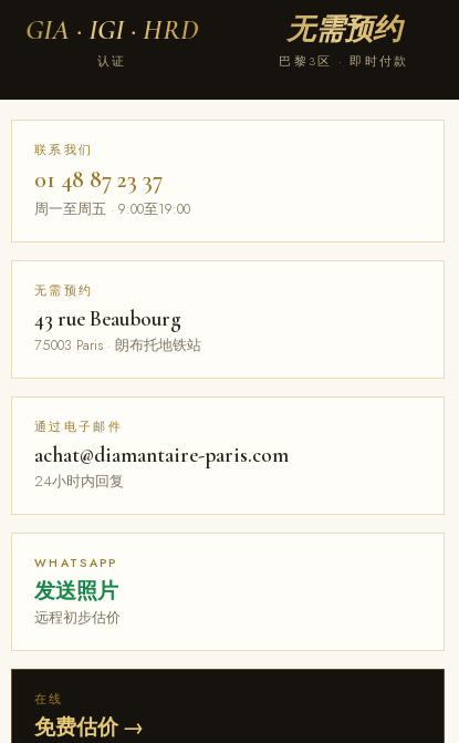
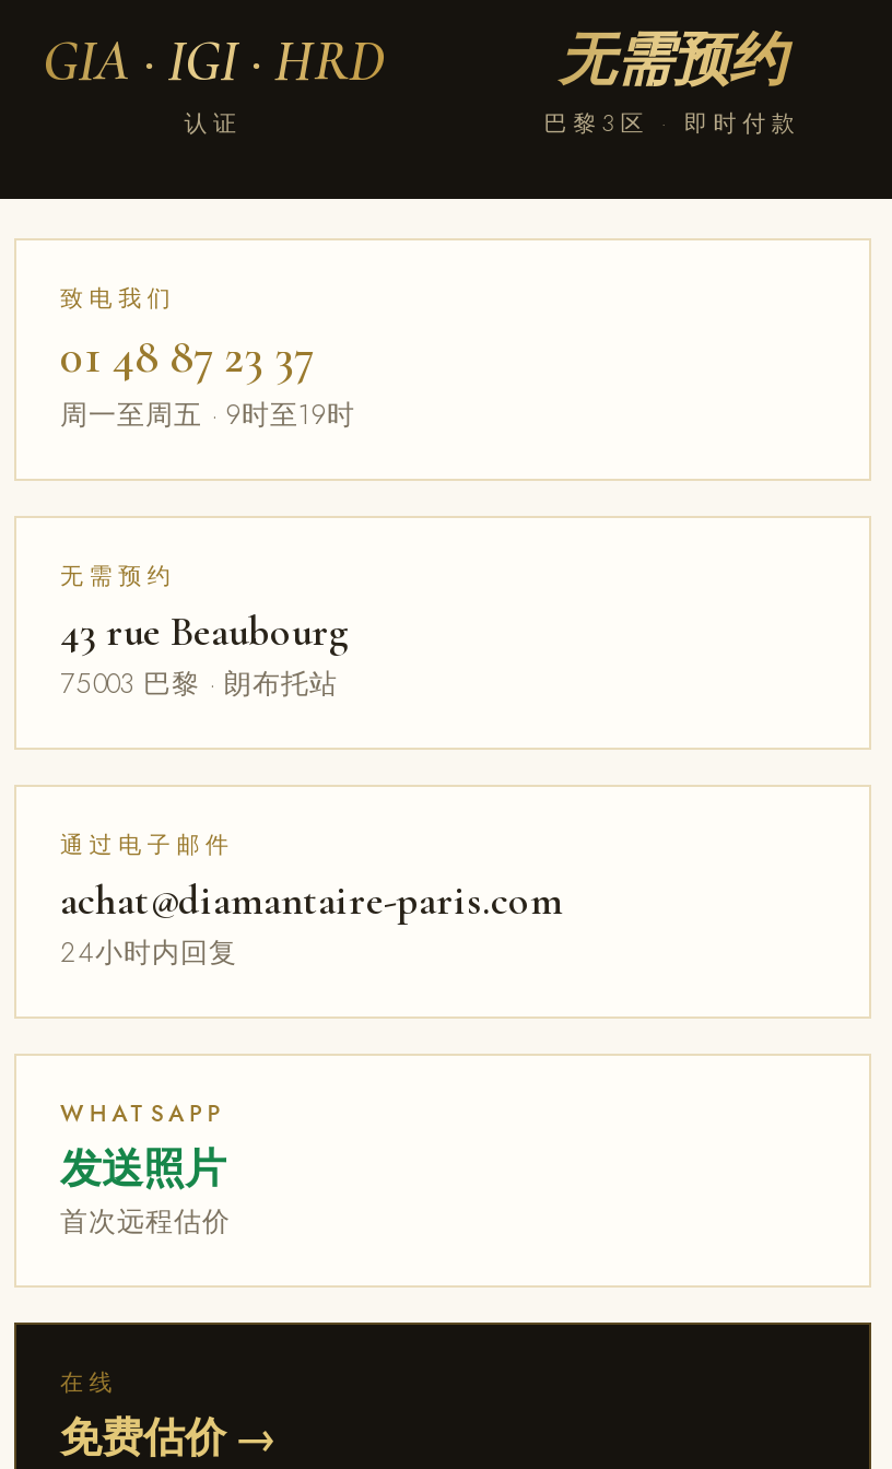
- 联系我们
+ 致电我们

- 周一至周五 · 9:00至19:00
+ 周一至周五 · 9时至19时

- 75003 Paris · 朗布托地铁站
+ 75003 巴黎 · 朗布托站

- 远程初步估价
+ 首次远程估价
